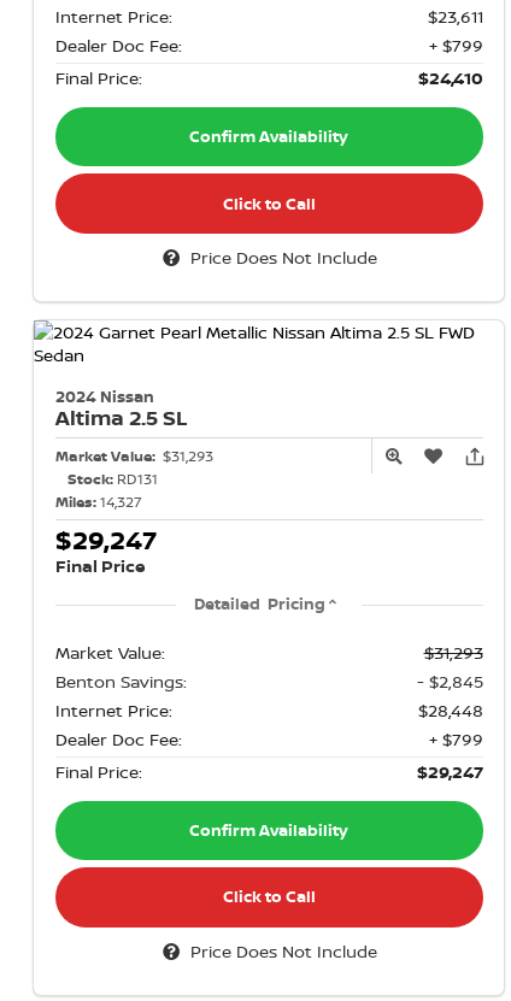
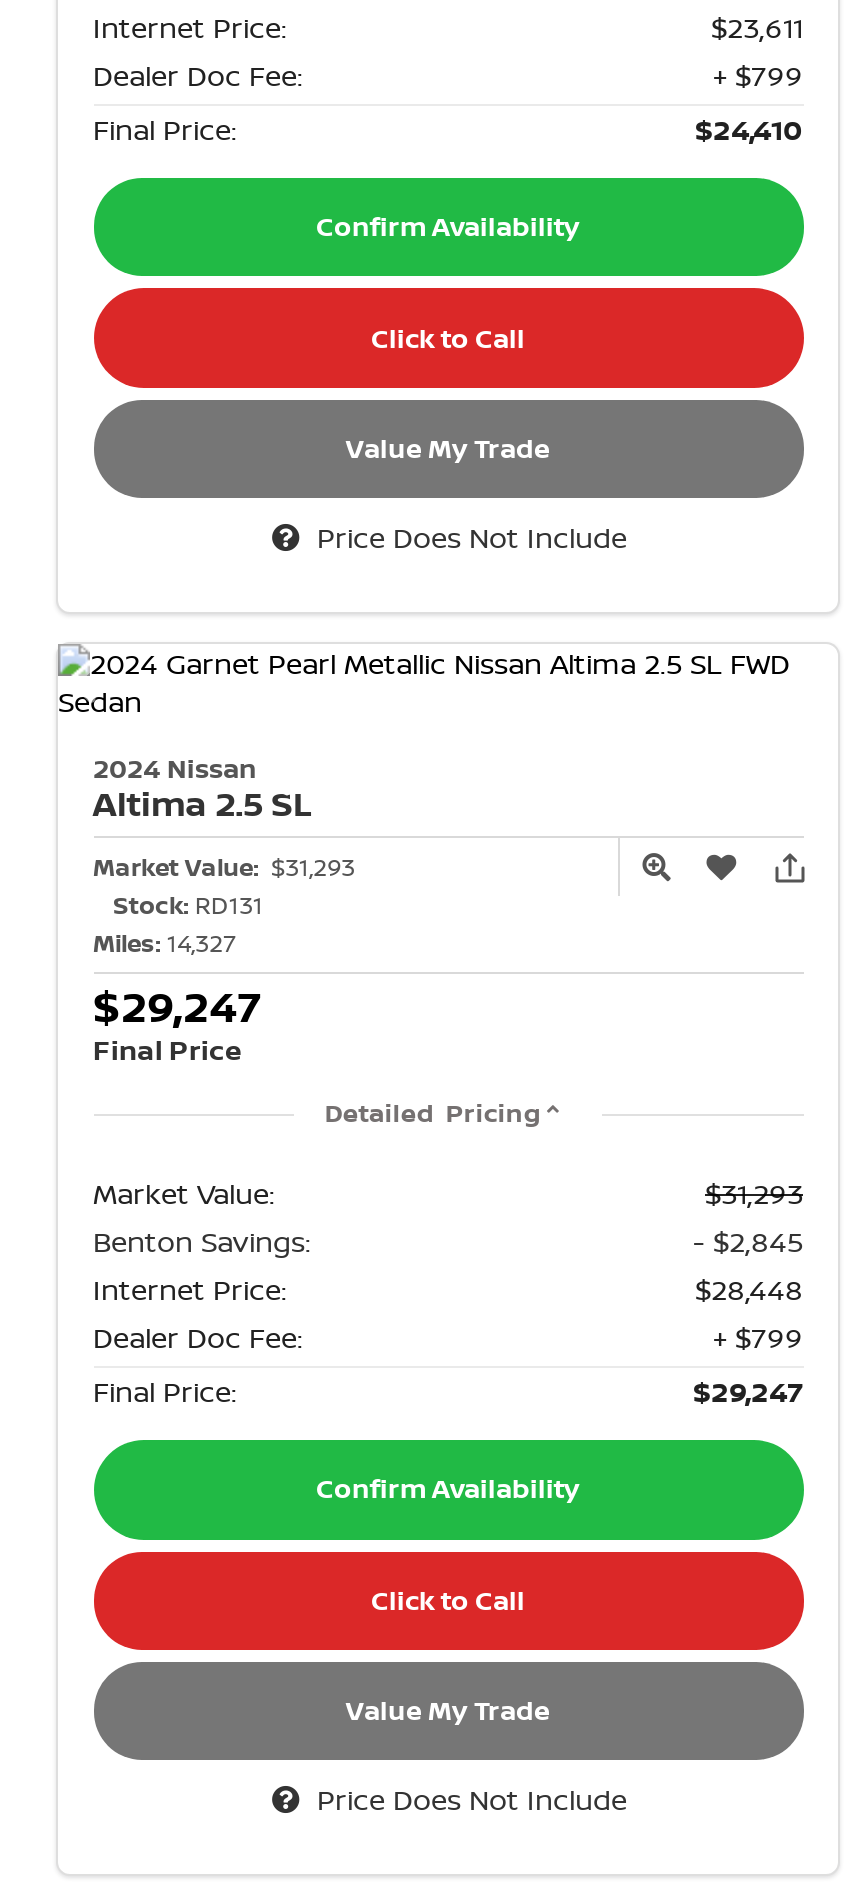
+ Value My Trade

+ Value My Trade
